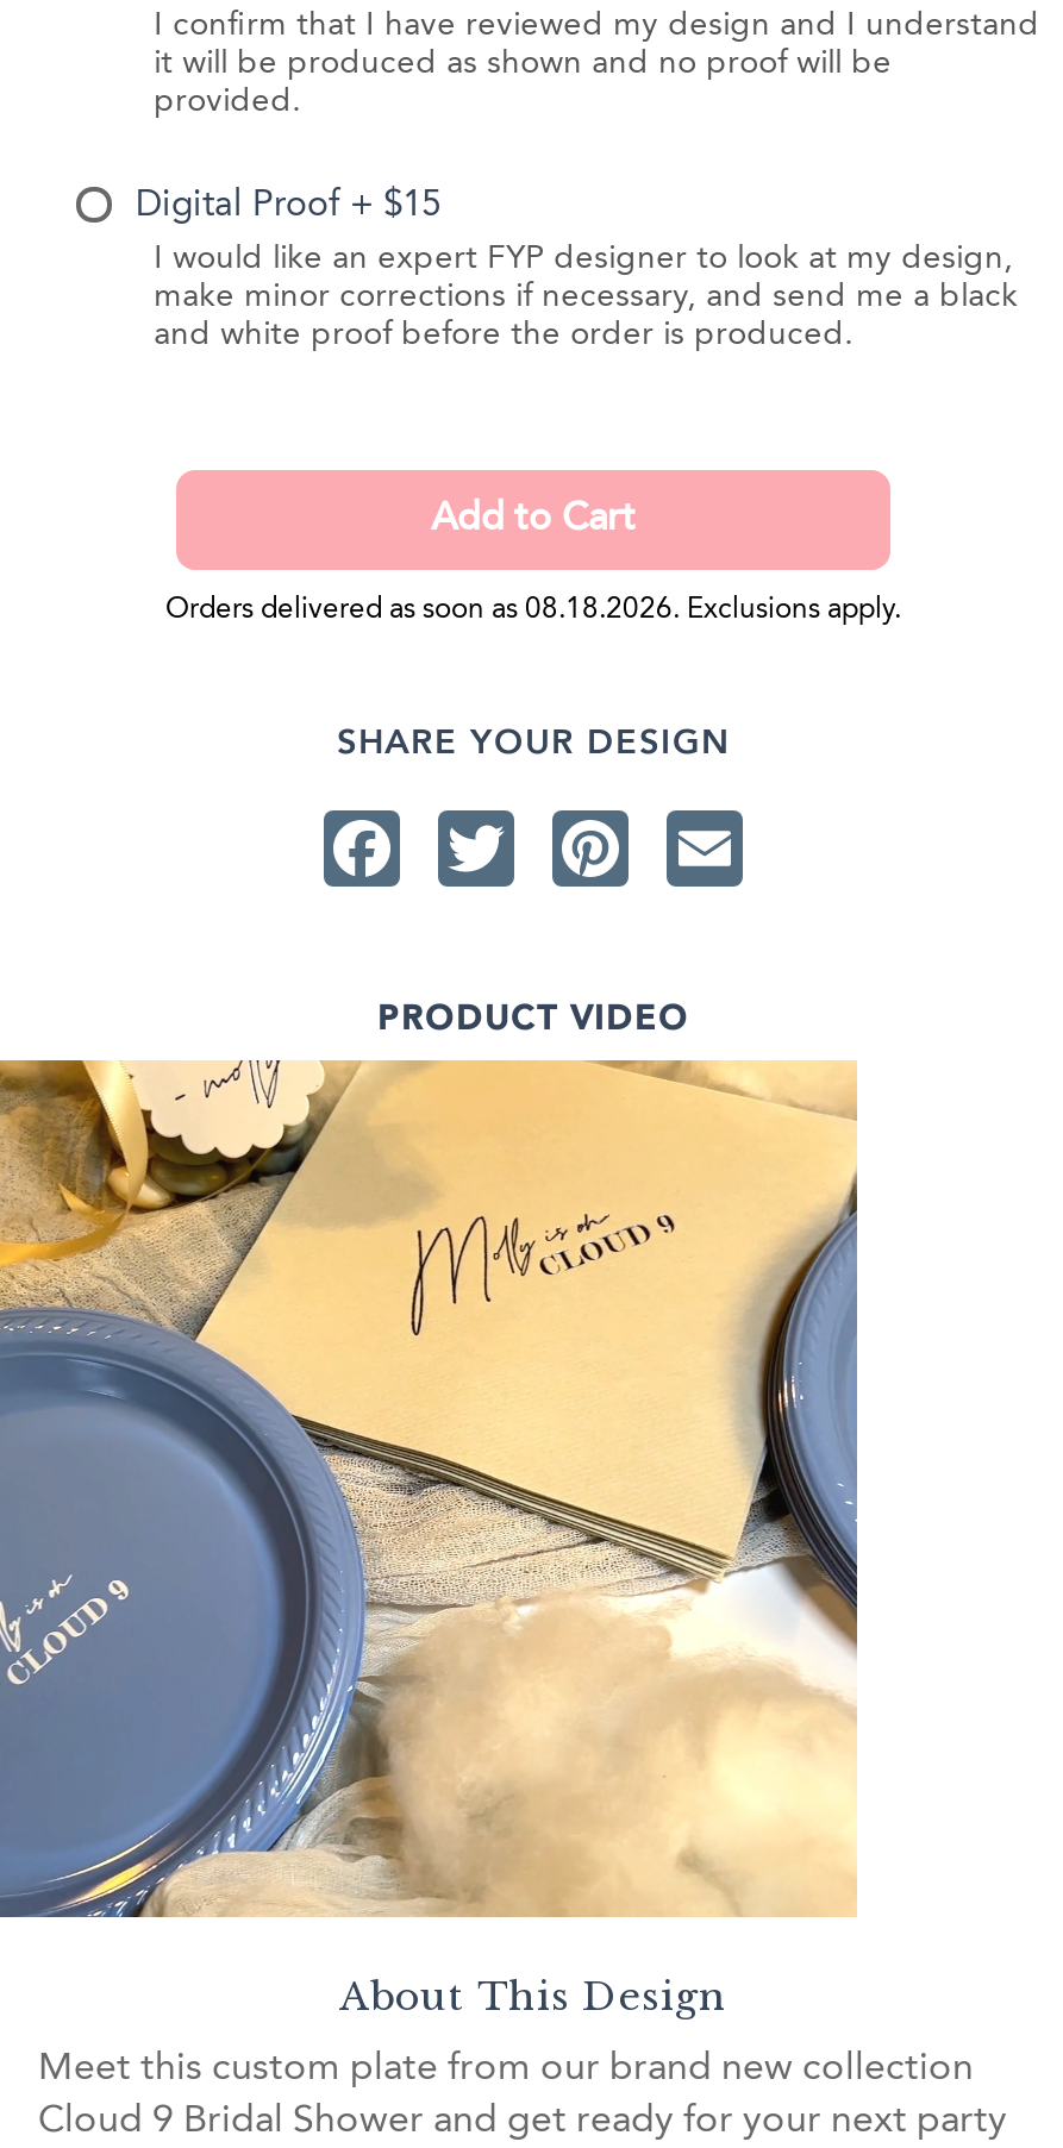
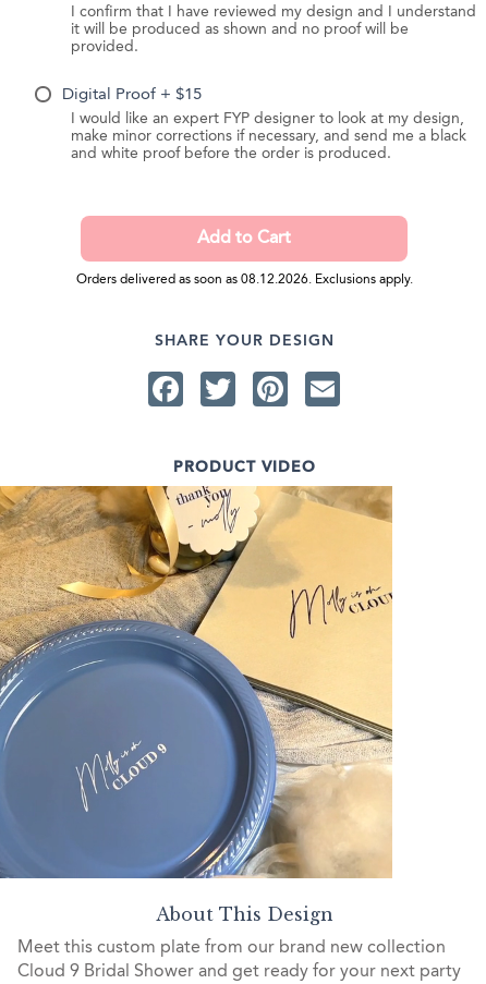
- Orders delivered as soon as 08.18.2026. Exclusions apply.
+ Orders delivered as soon as 08.12.2026. Exclusions apply.

- [image]
+ [image]
